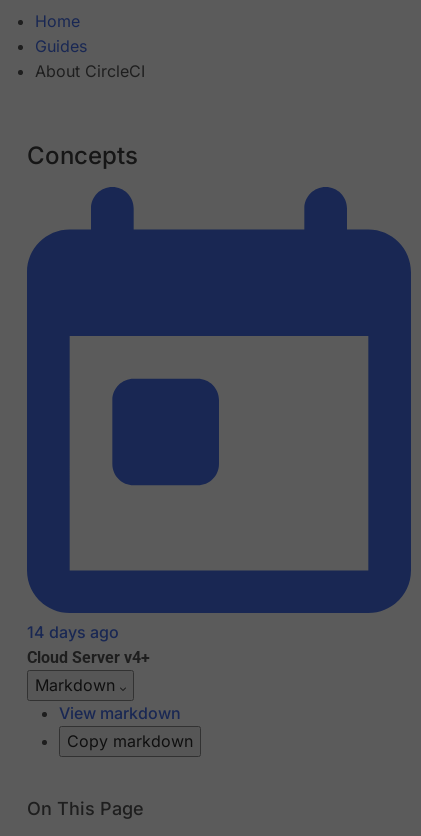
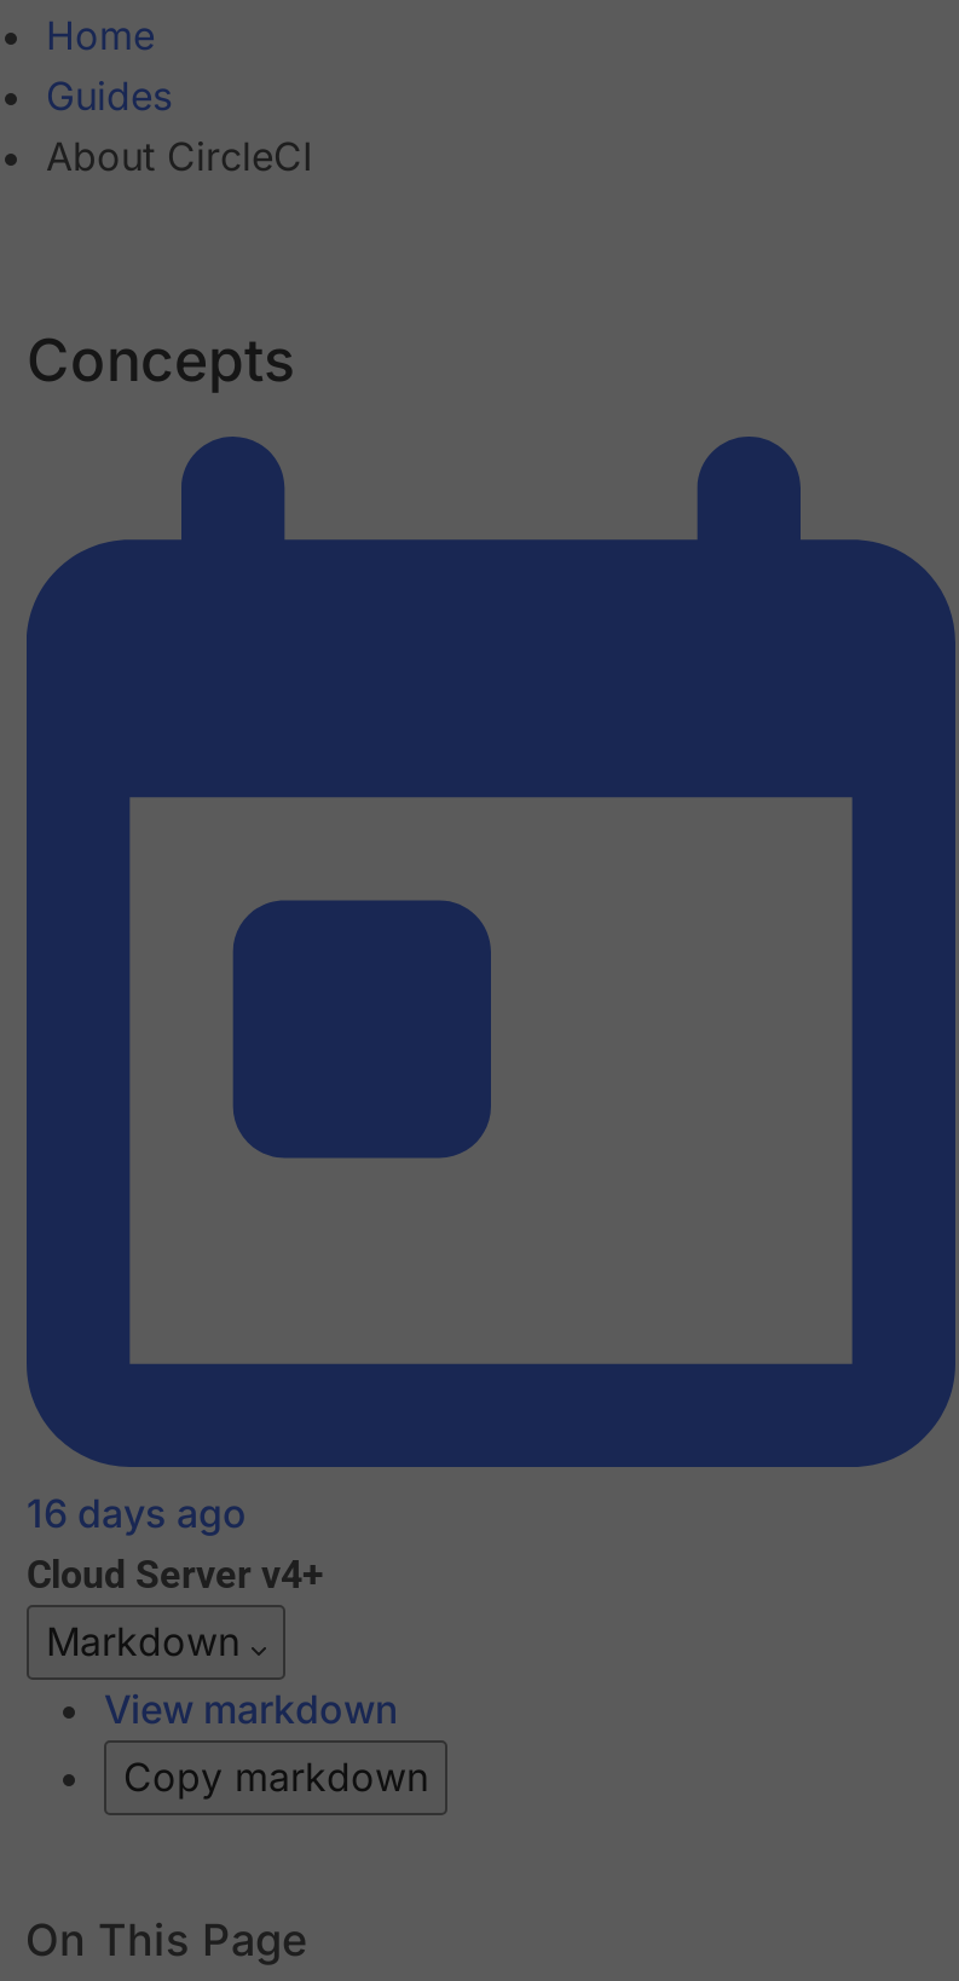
- 14 days ago
+ 16 days ago
